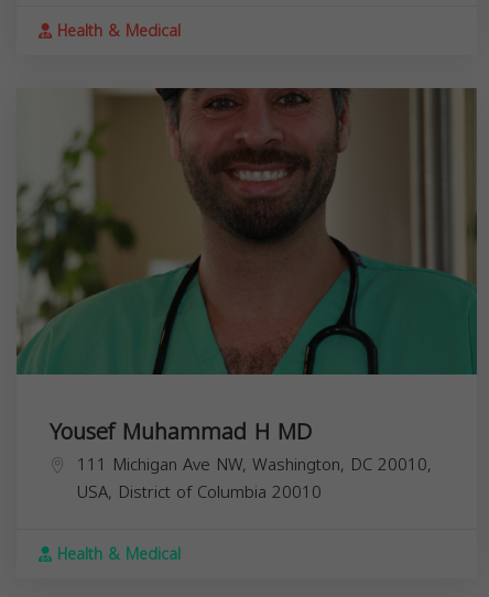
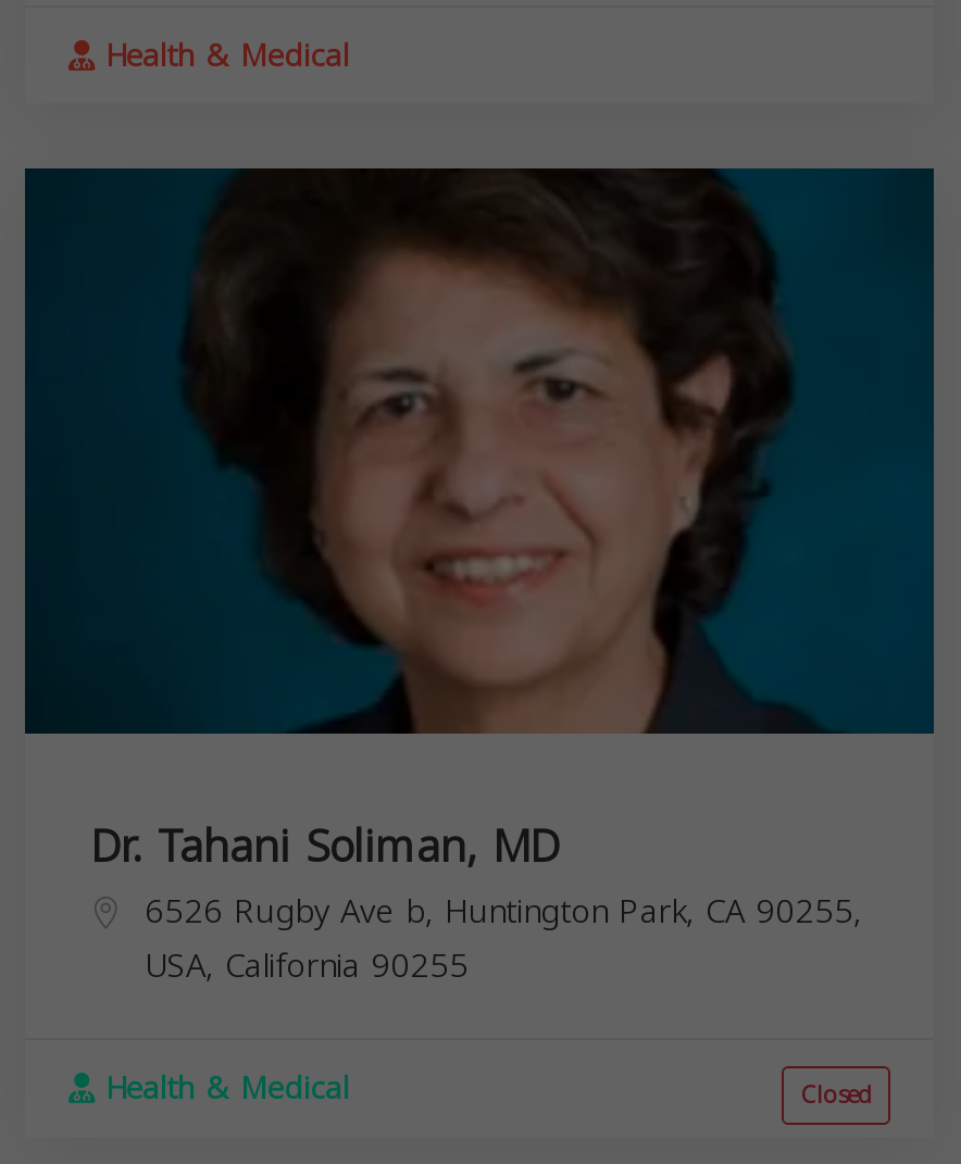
- [image]
- Yousef Muhammad H MD
- 111 Michigan Ave NW, Washington, DC 20010,
- USA, District of Columbia 20010
+ [image]
+ Dr. Tahani Soliman, MD
+ 6526 Rugby Ave b, Huntington Park, CA 90255,
+ USA, California 90255

+ Closed
